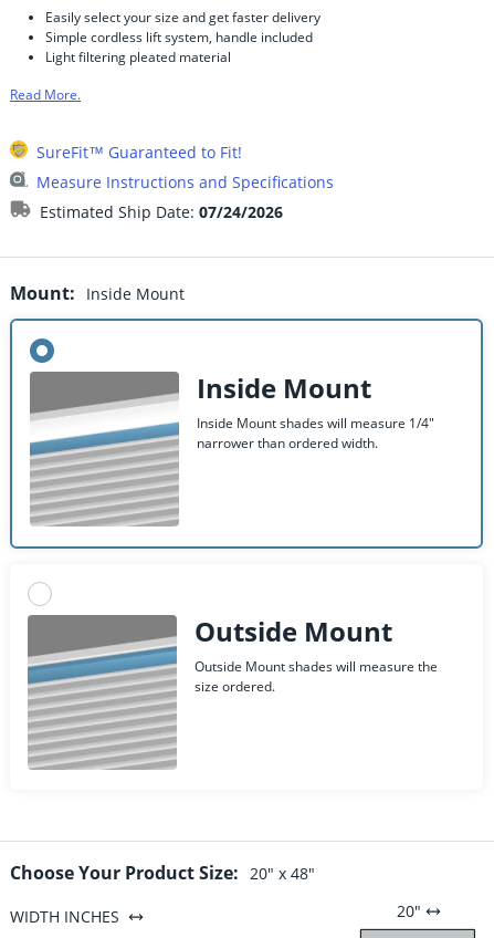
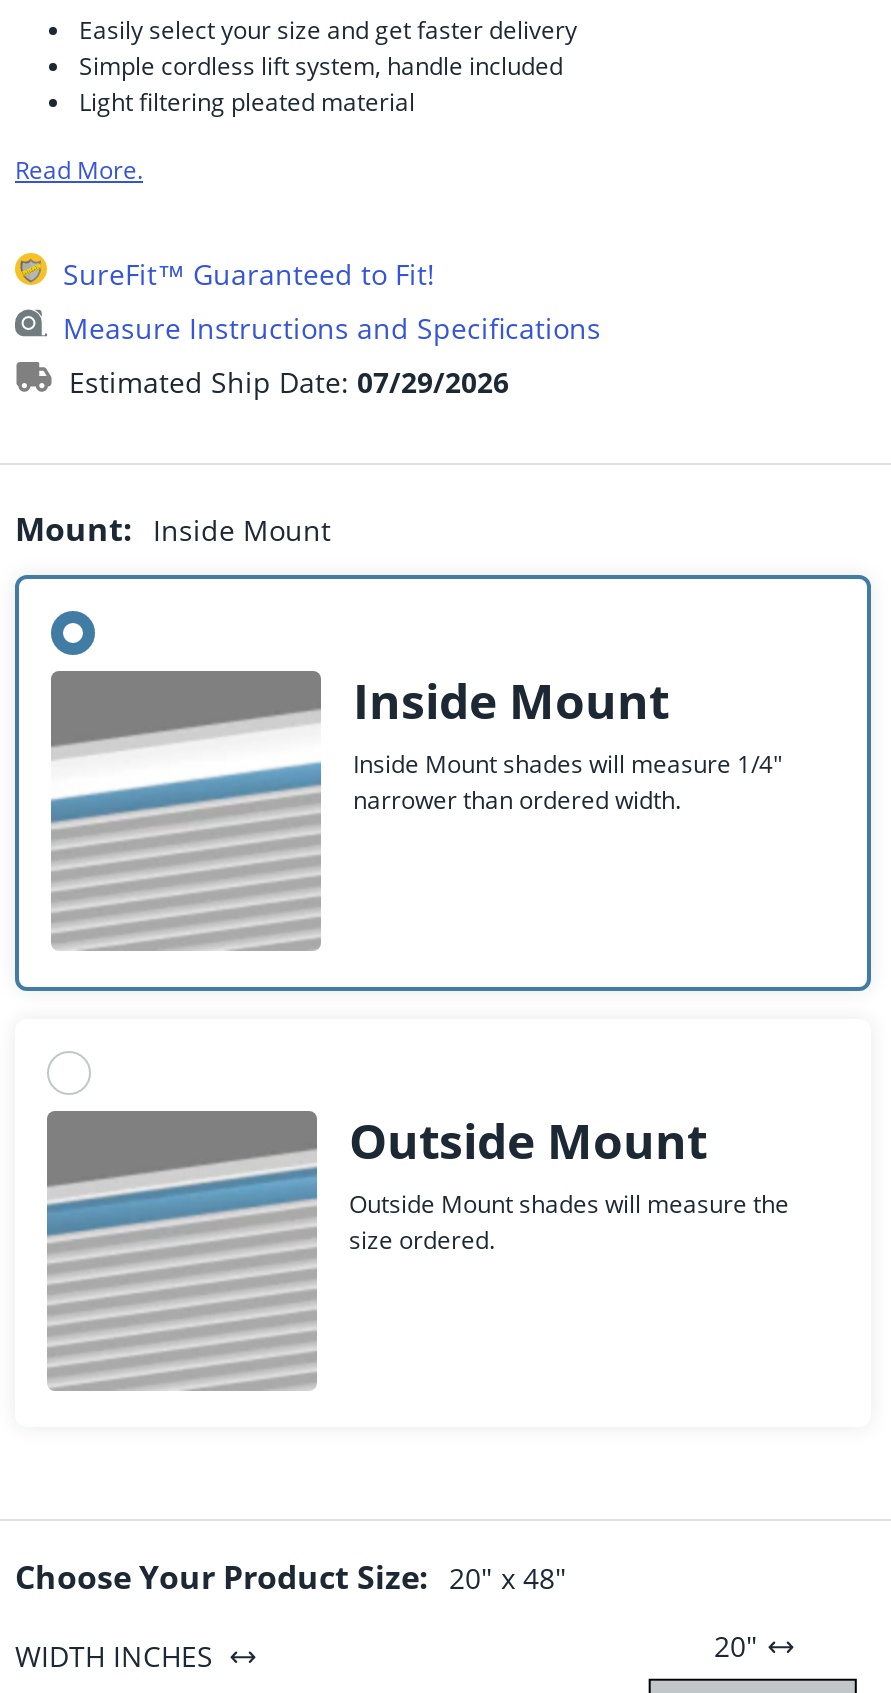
- Estimated Ship Date: 07/24/2026
+ Estimated Ship Date: 07/29/2026
